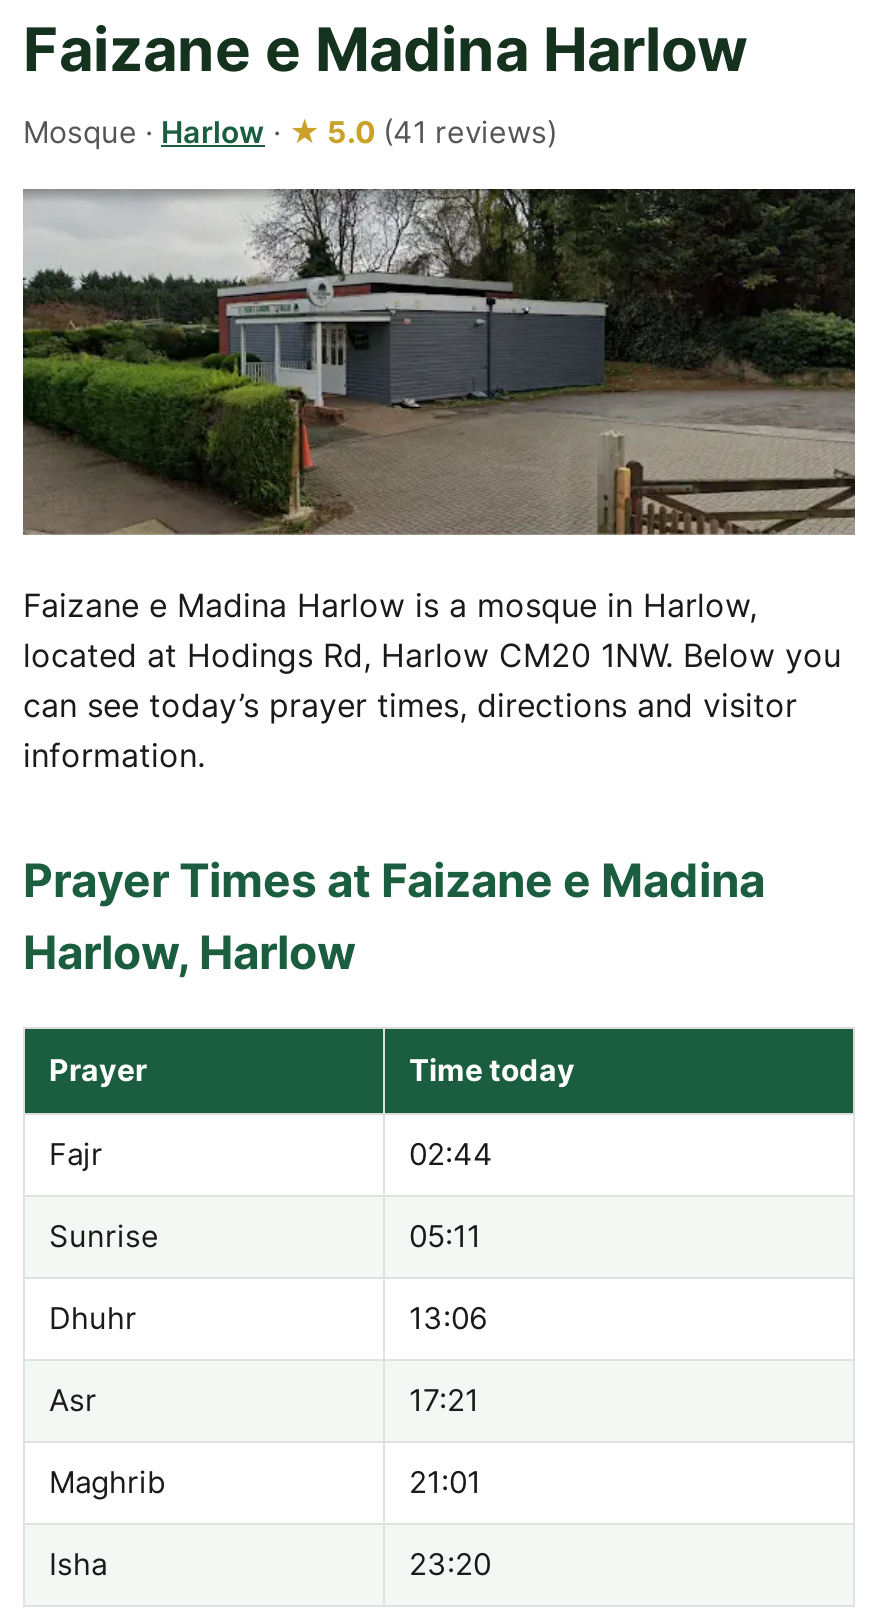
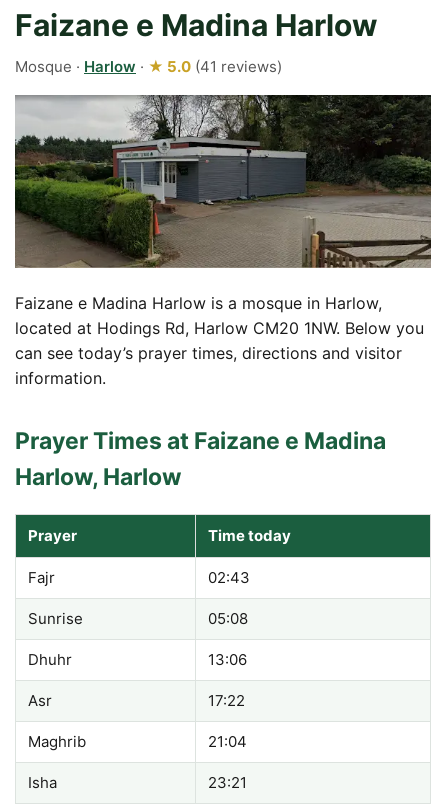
- 02:44
+ 02:43

- 05:11
+ 05:08

- 17:21
+ 17:22

- 21:01
+ 21:04

- 23:20
+ 23:21
